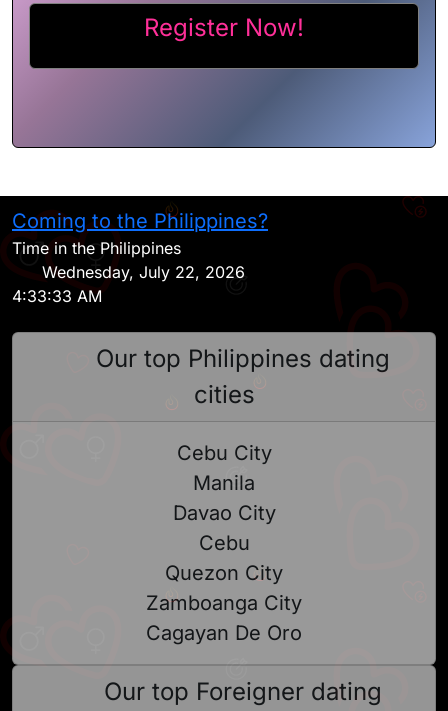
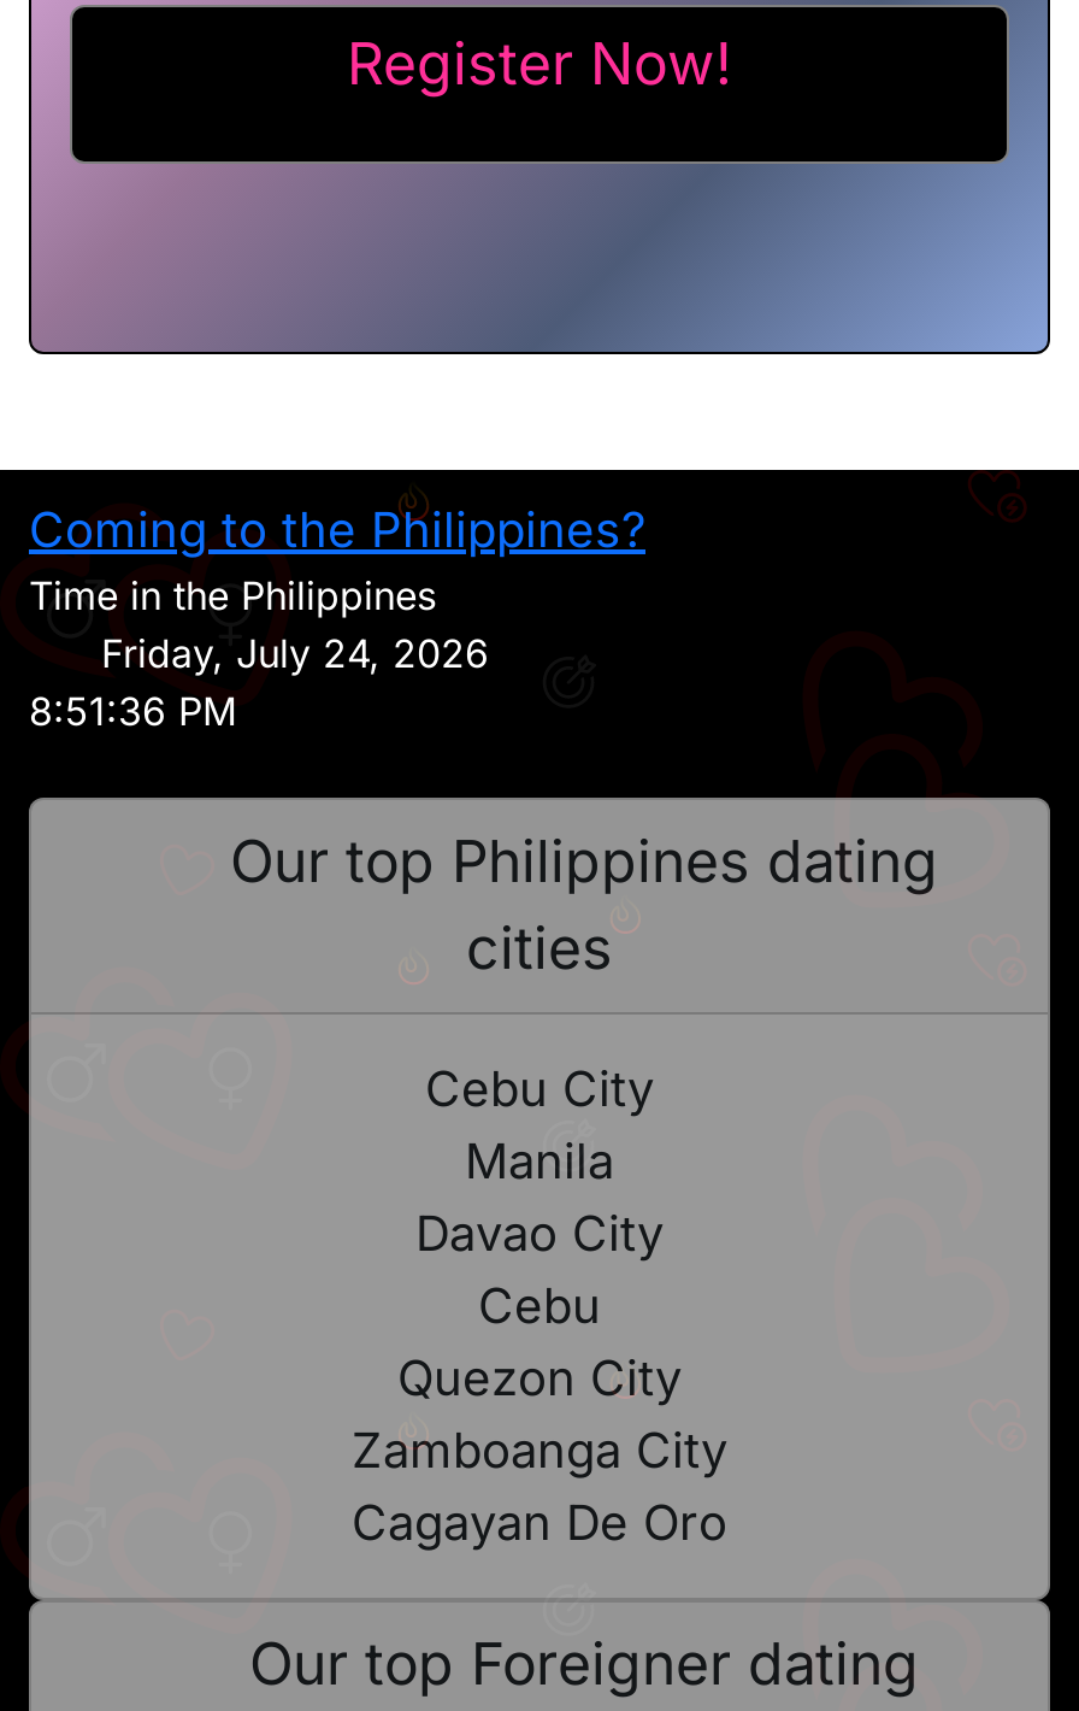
- Wednesday, July 22, 2026
- 4:33:33 AM
+ Friday, July 24, 2026
+ 8:51:36 PM
